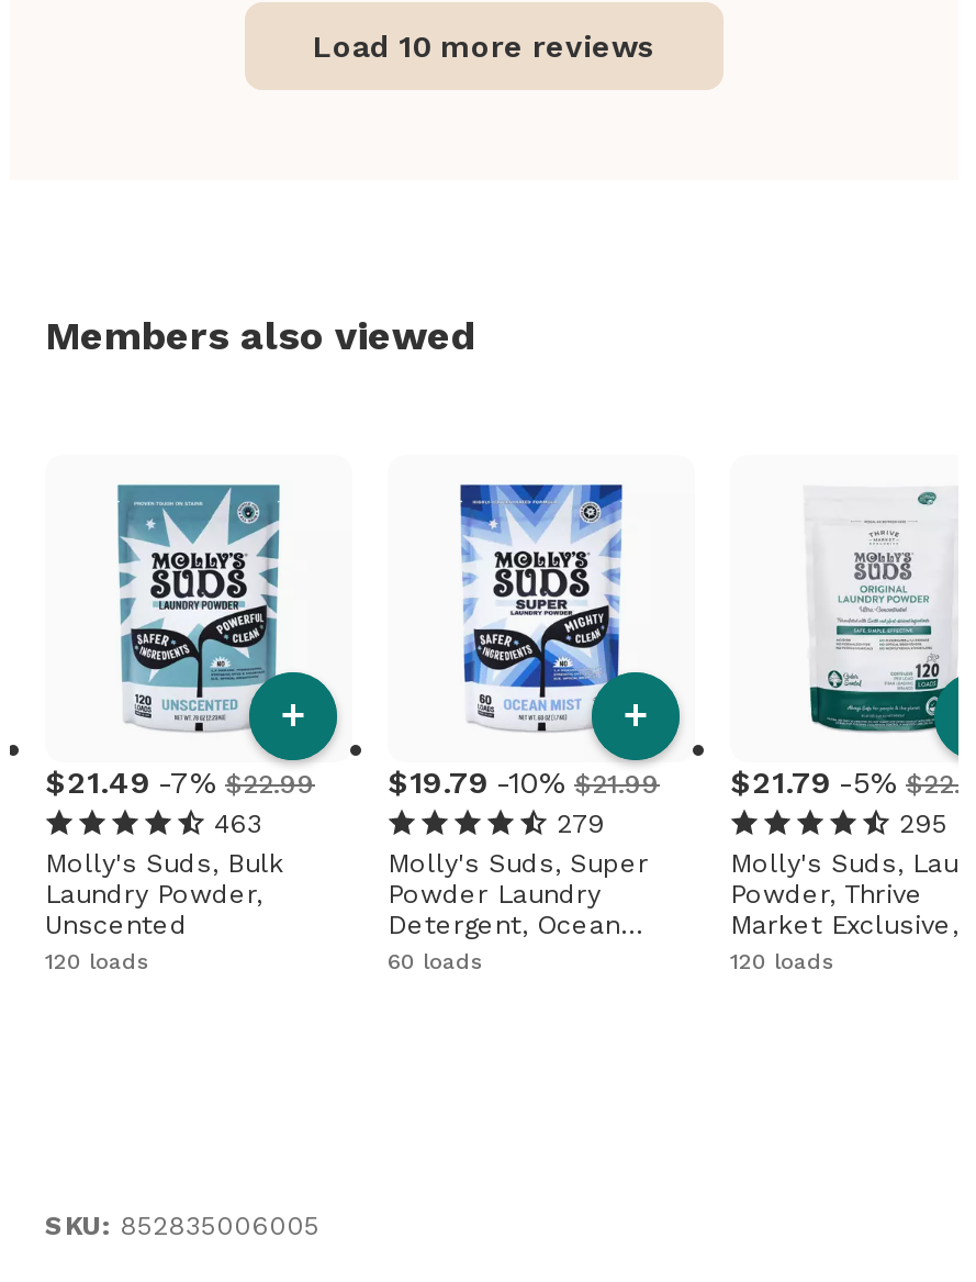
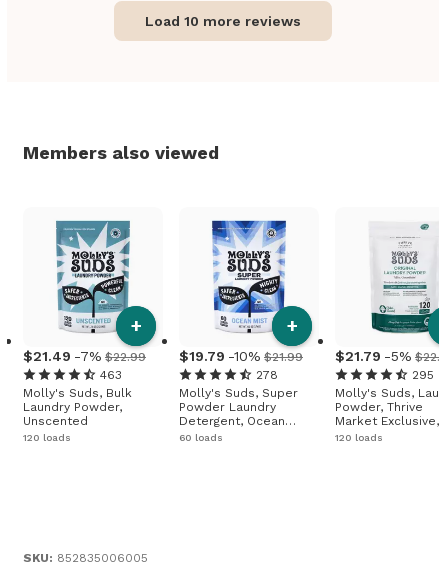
- 279
+ 278
